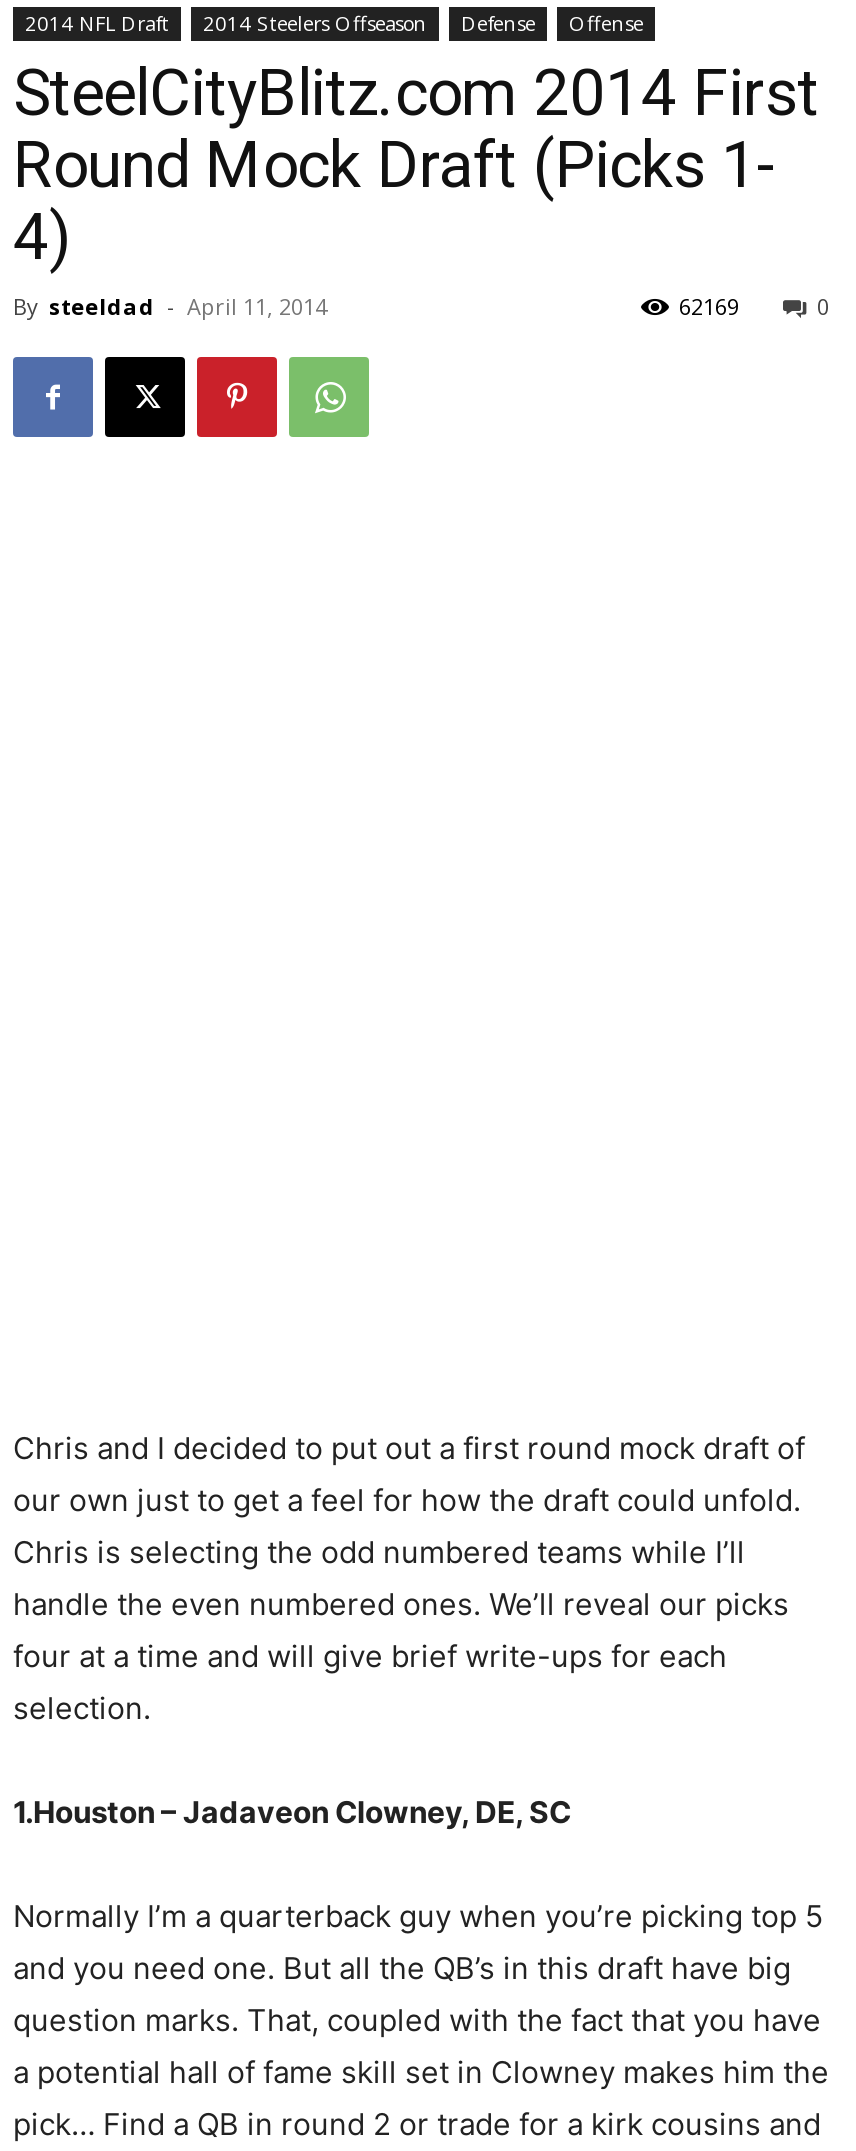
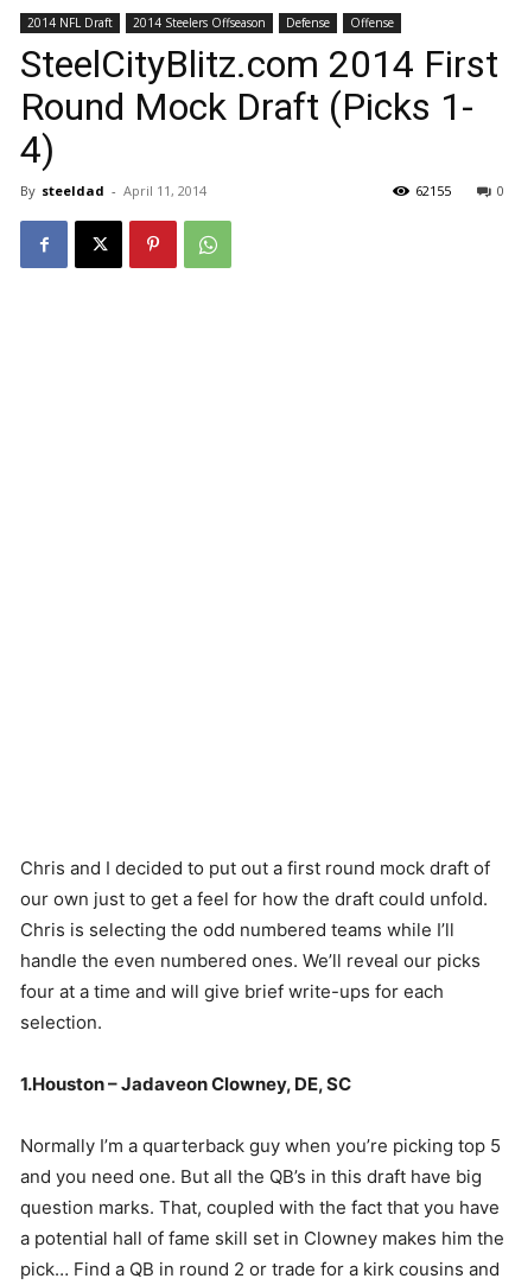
- 62169
+ 62155
